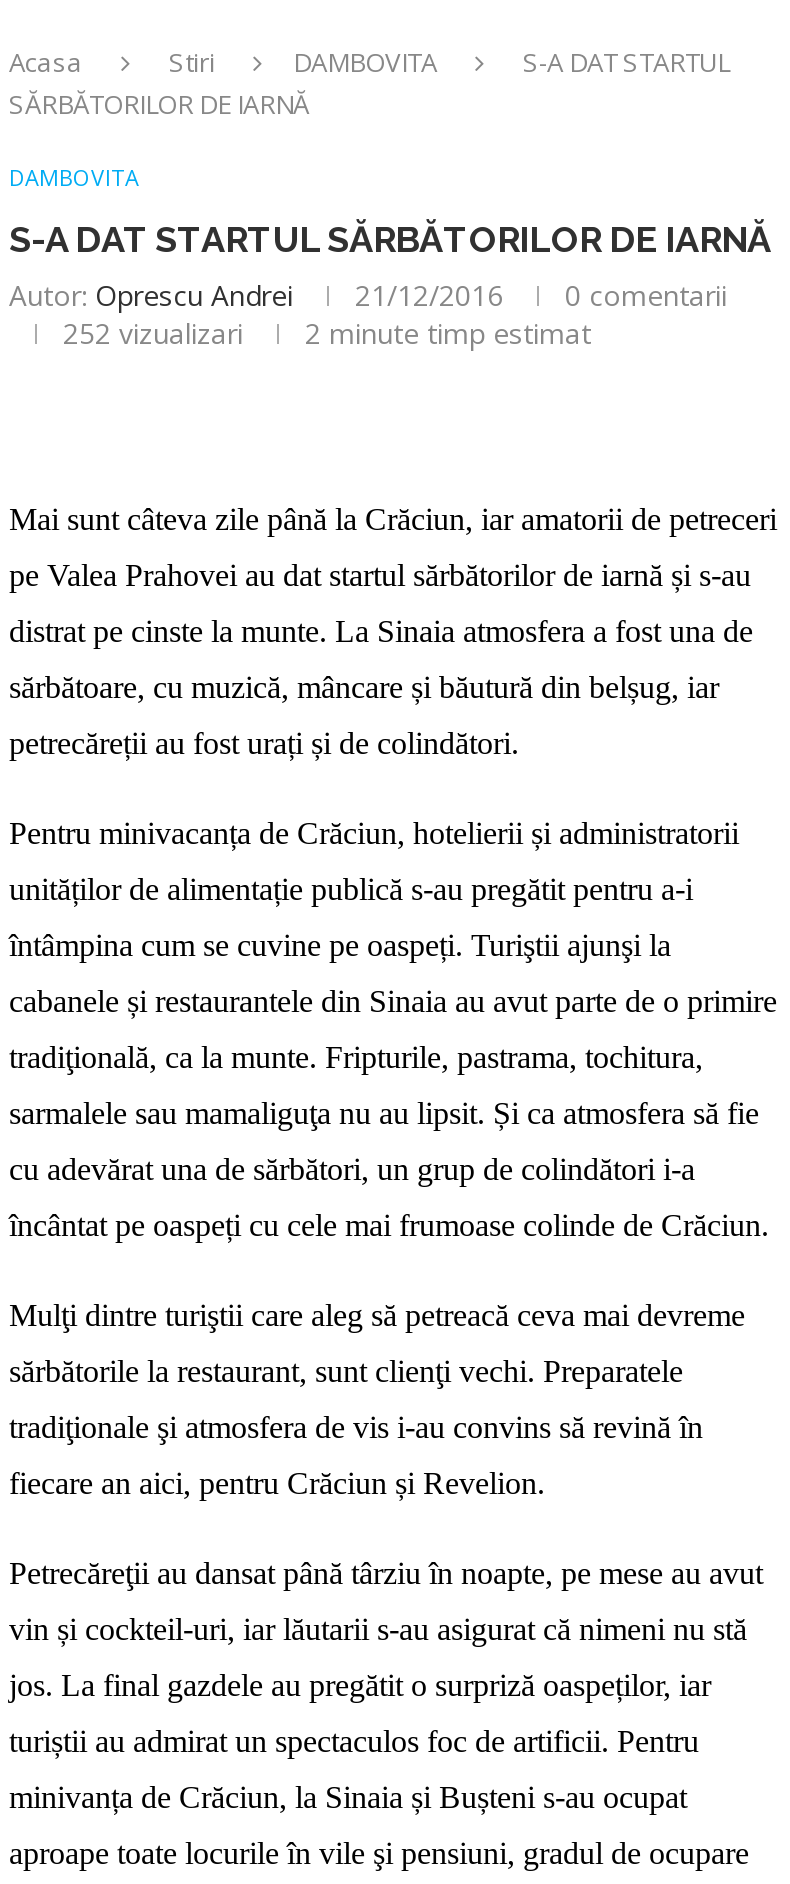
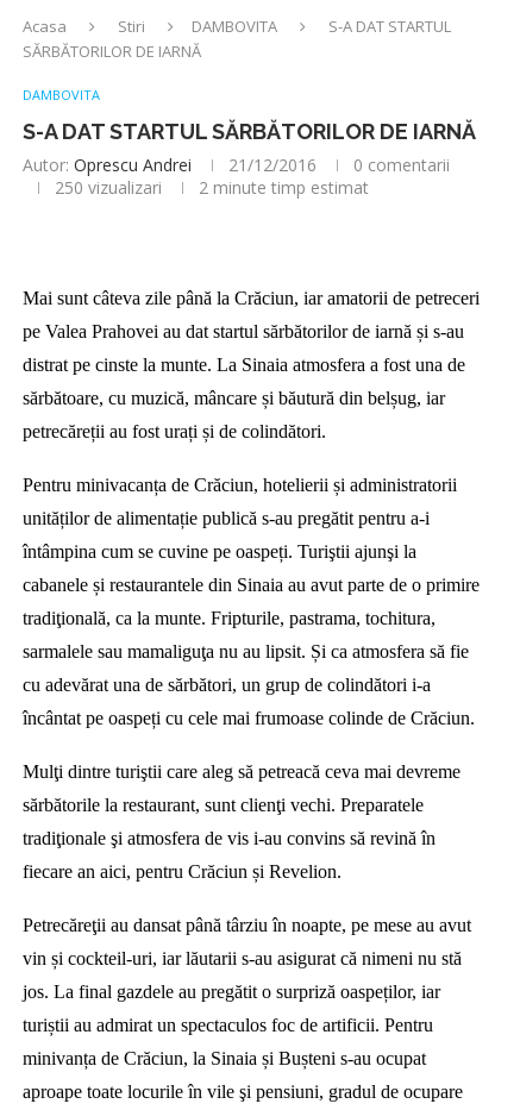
- 252 vizualizari 2 minute timp estimat
+ 250 vizualizari 2 minute timp estimat
